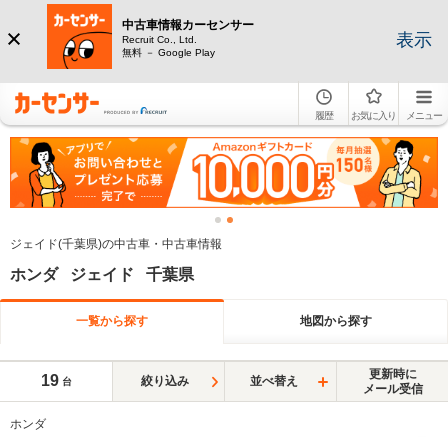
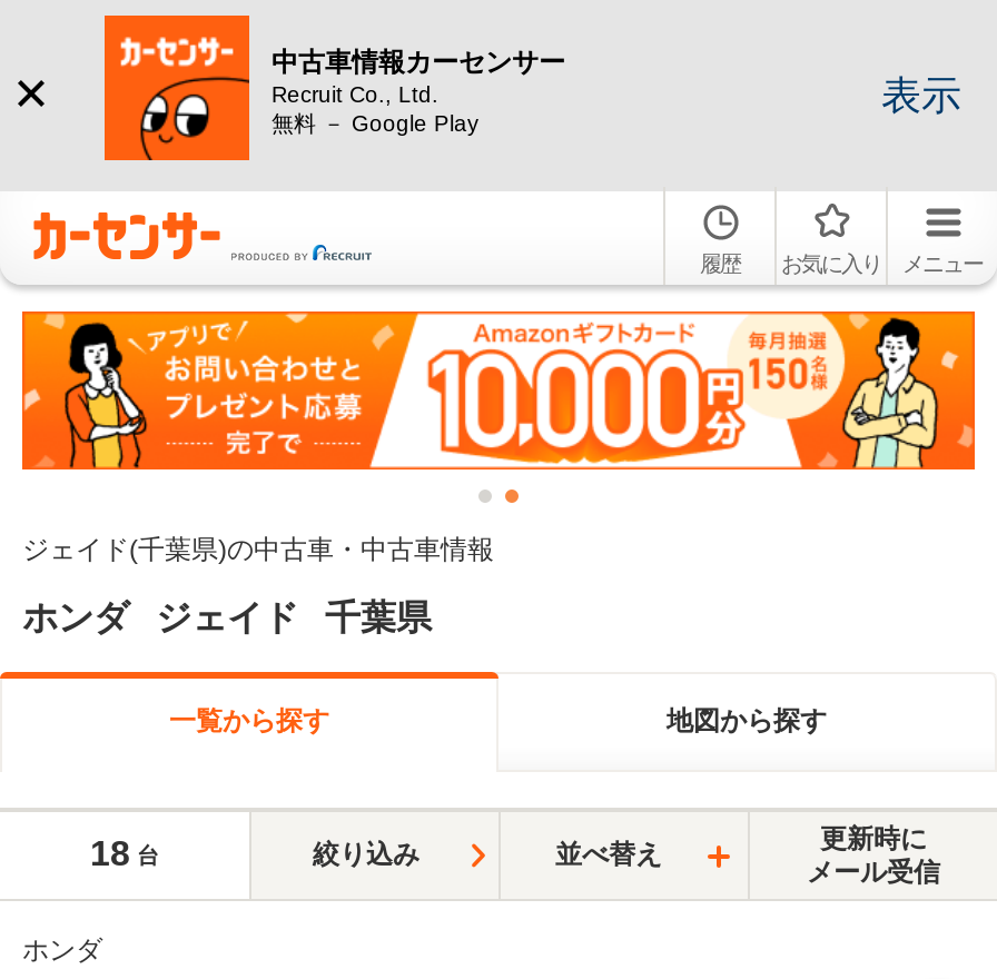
- 19 台
+ 18 台
